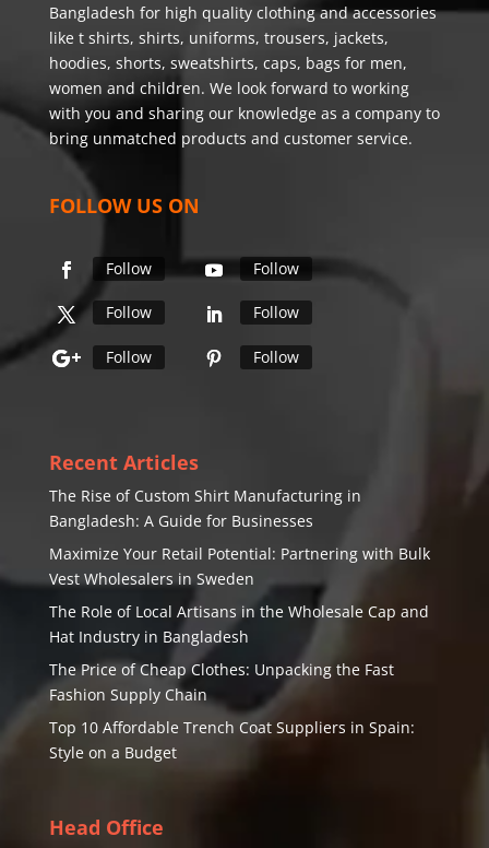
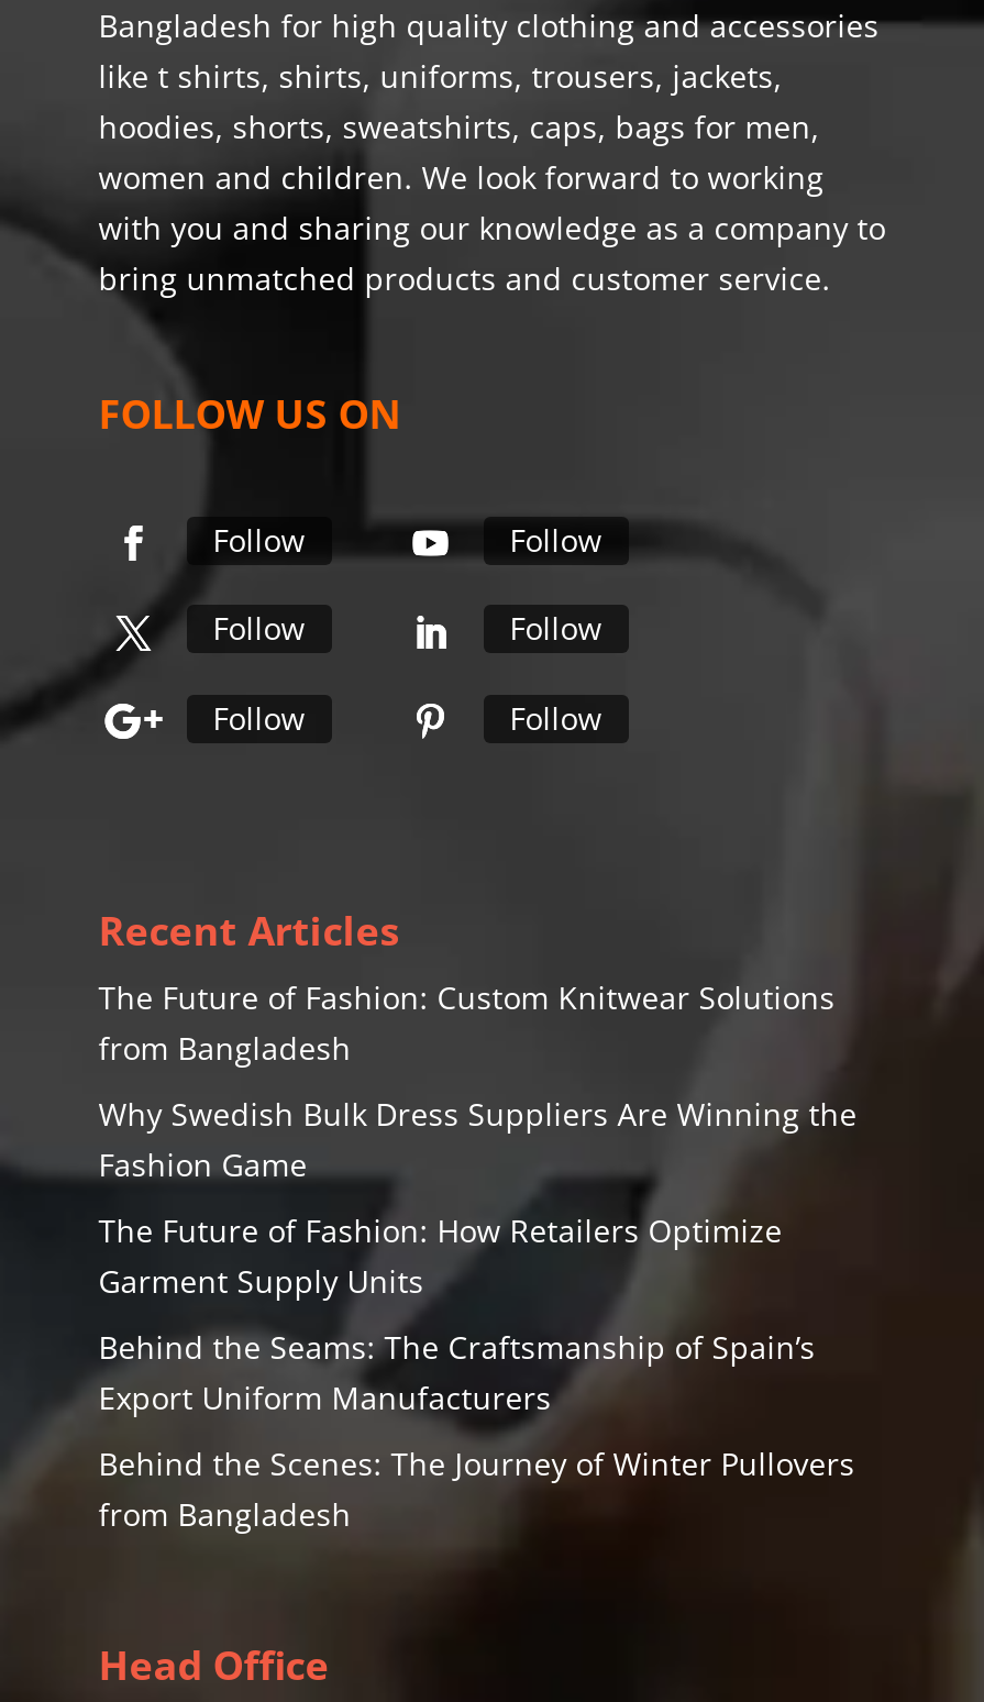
- The Rise of Custom Shirt Manufacturing in
- Bangladesh: A Guide for Businesses
+ The Future of Fashion: Custom Knitwear Solutions
+ from Bangladesh

- Maximize Your Retail Potential: Partnering with Bulk
- Vest Wholesalers in Sweden
+ Why Swedish Bulk Dress Suppliers Are Winning the
+ Fashion Game

- The Role of Local Artisans in the Wholesale Cap and
- Hat Industry in Bangladesh
+ The Future of Fashion: How Retailers Optimize
+ Garment Supply Units

- The Price of Cheap Clothes: Unpacking the Fast
- Fashion Supply Chain
+ Behind the Seams: The Craftsmanship of Spain’s
+ Export Uniform Manufacturers

- Top 10 Affordable Trench Coat Suppliers in Spain:
- Style on a Budget
+ Behind the Scenes: The Journey of Winter Pullovers
+ from Bangladesh
